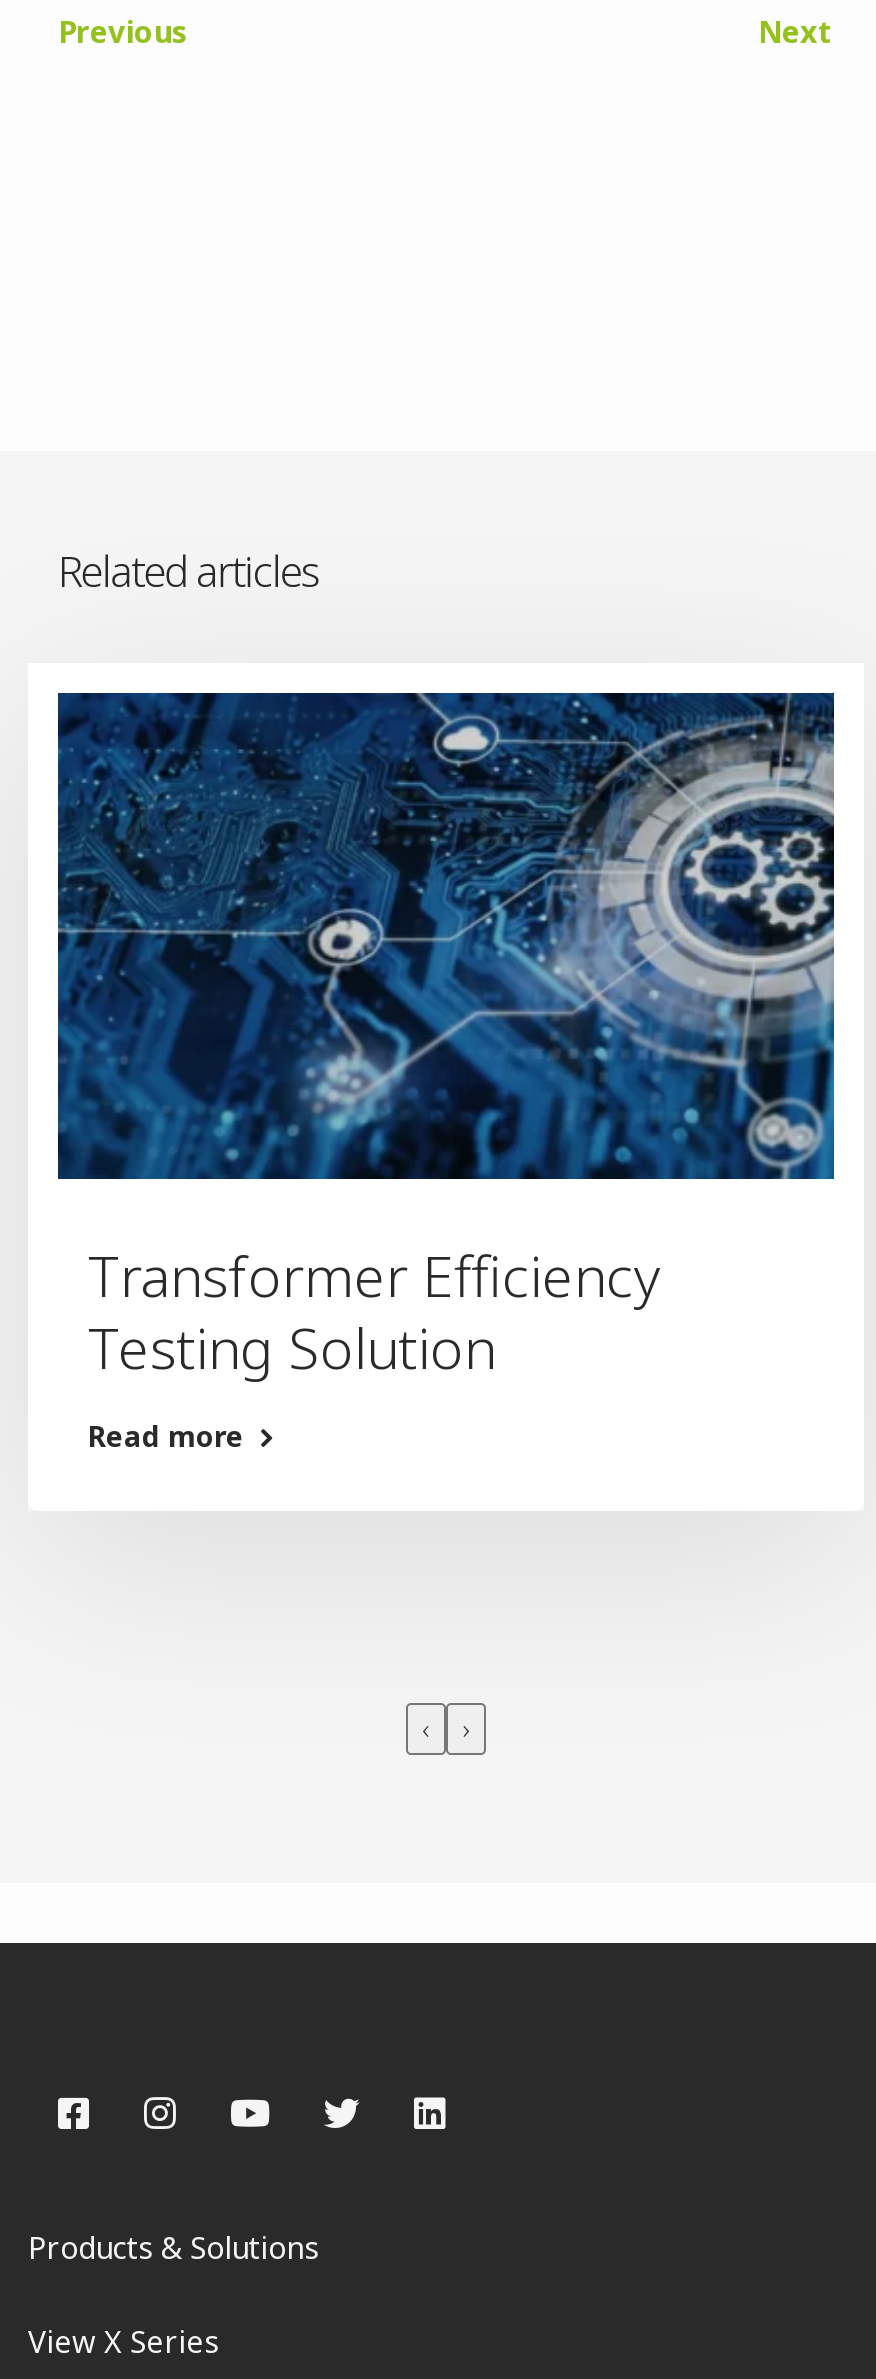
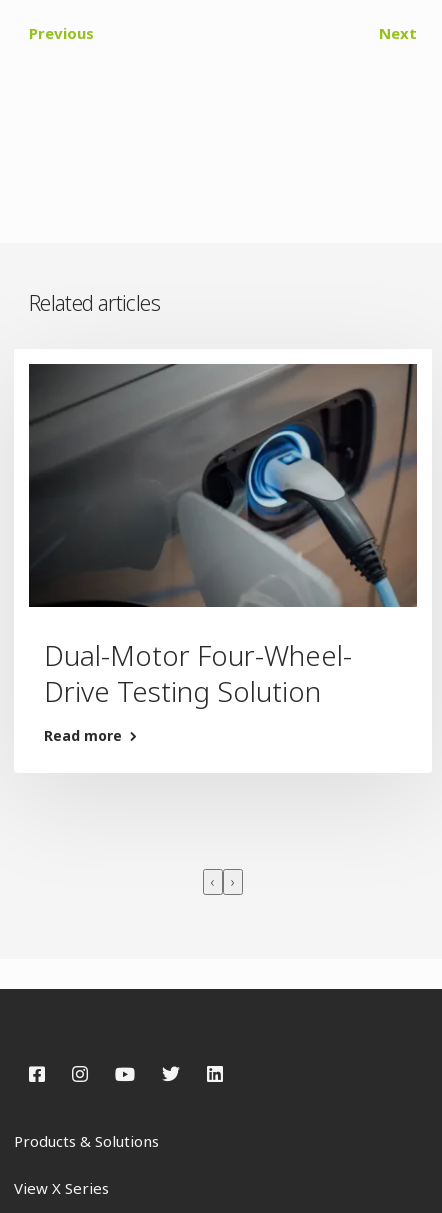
- [image]
- Transformer Efficiency
- Testing Solution
+ [image]
+ Dual-Motor Four-Wheel-
+ Drive Testing Solution
